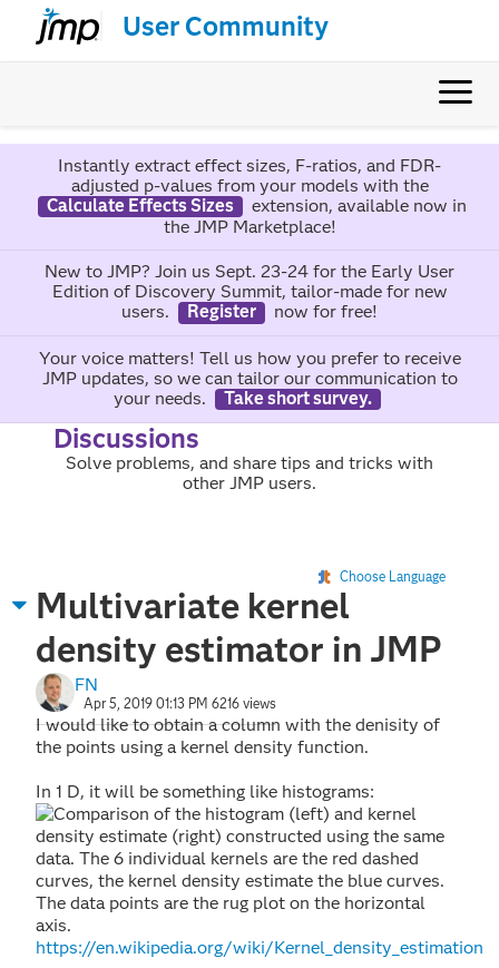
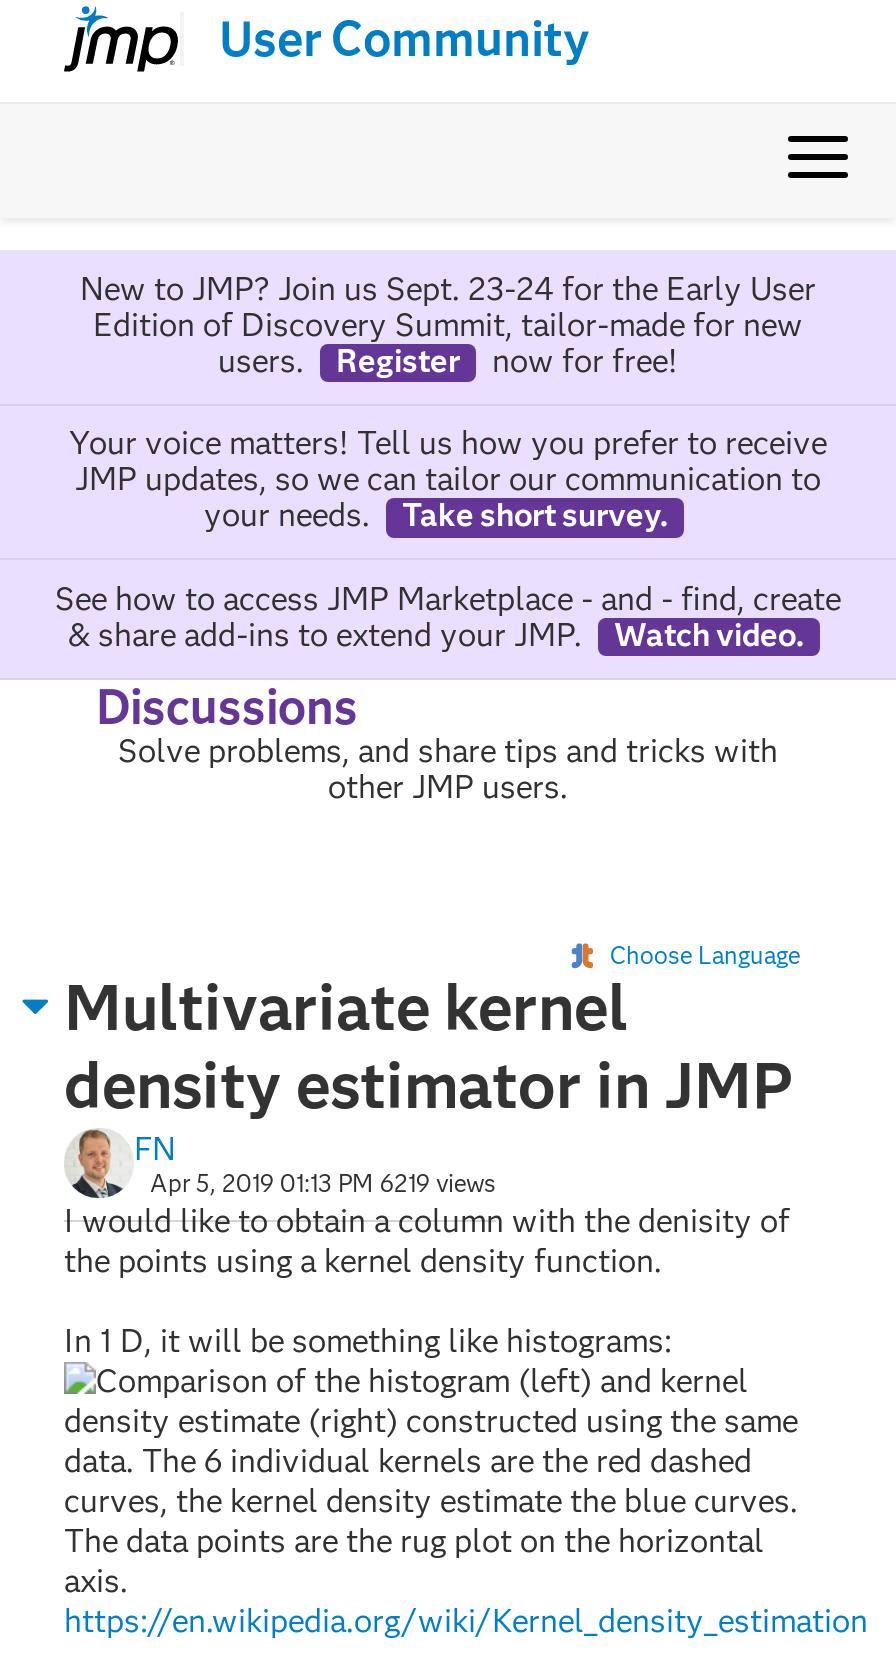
- Instantly extract effect sizes, F-ratios, and FDR-
- adjusted p-values from your models with the
- Calculate Effects Sizes
- extension, available now in
- the JMP Marketplace!

moved up: New to JMP? Join us Sept. 23-24 for the Early User | Edition of Discovery Summit, tailor-made for new | users. | ... | your needs. | Take short survey.

+ See how to access JMP Marketplace - and - find, create
+ & share add-ins to extend your JMP.
+ Watch video.

- Apr 5, 2019 01:13 PM 6216 views
+ Apr 5, 2019 01:13 PM 6219 views
